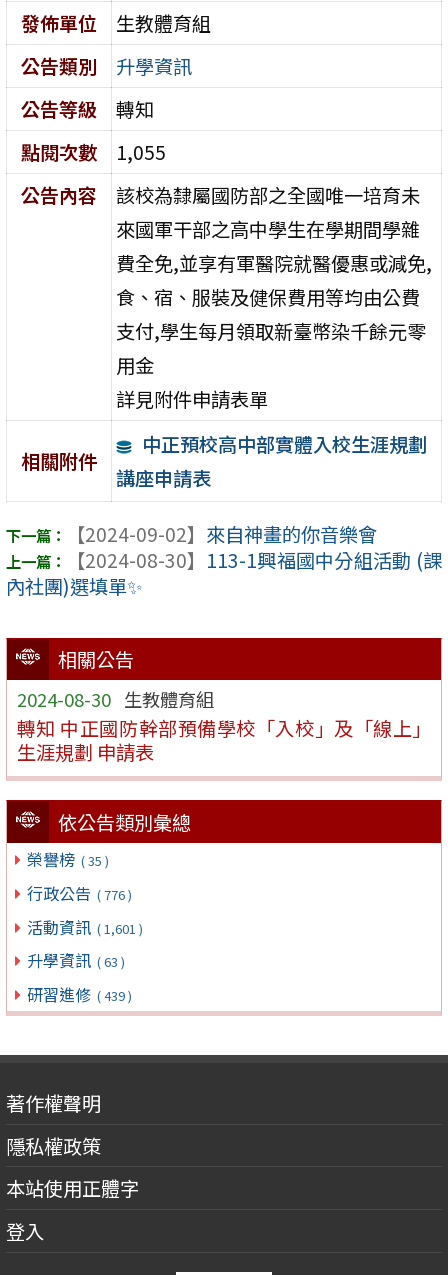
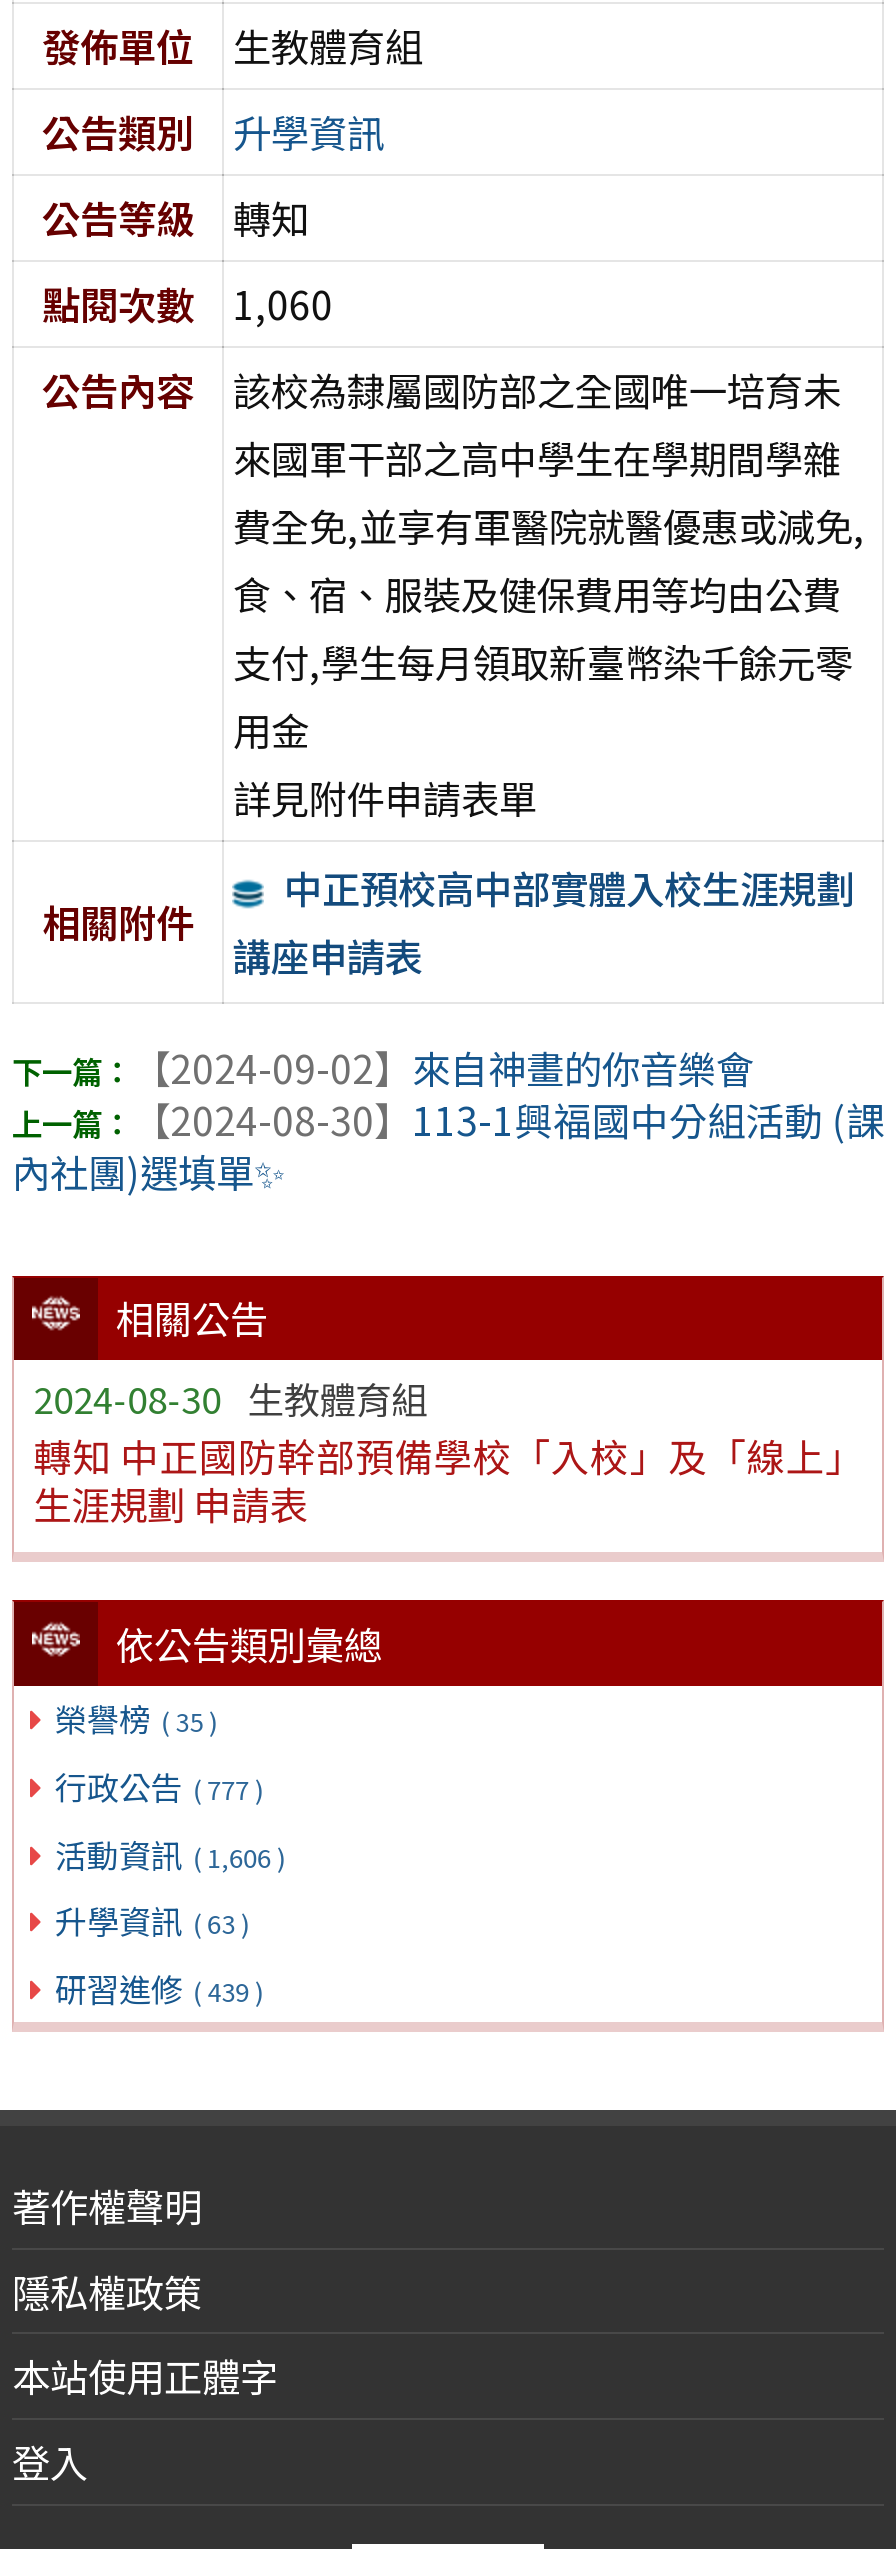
- 點閱次數 1,055
+ 點閱次數 1,060

- 行政公告 ( 776 )
+ 行政公告 ( 777 )

- 活動資訊 ( 1,601 )
+ 活動資訊 ( 1,606 )
